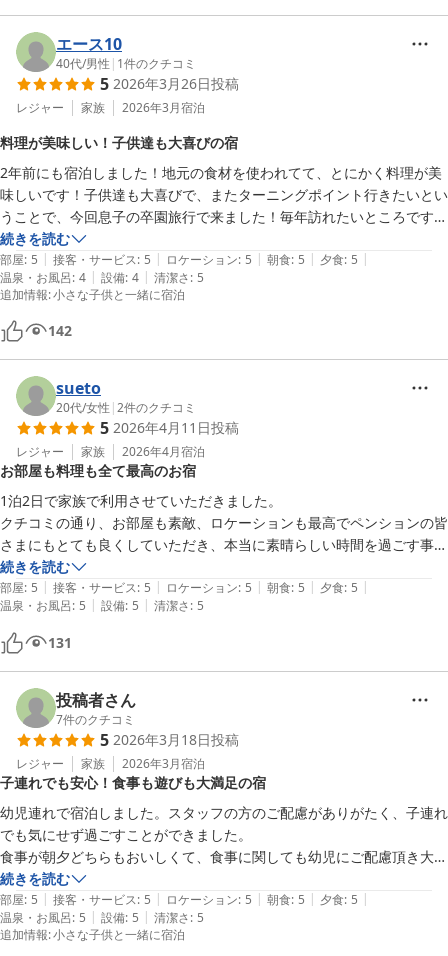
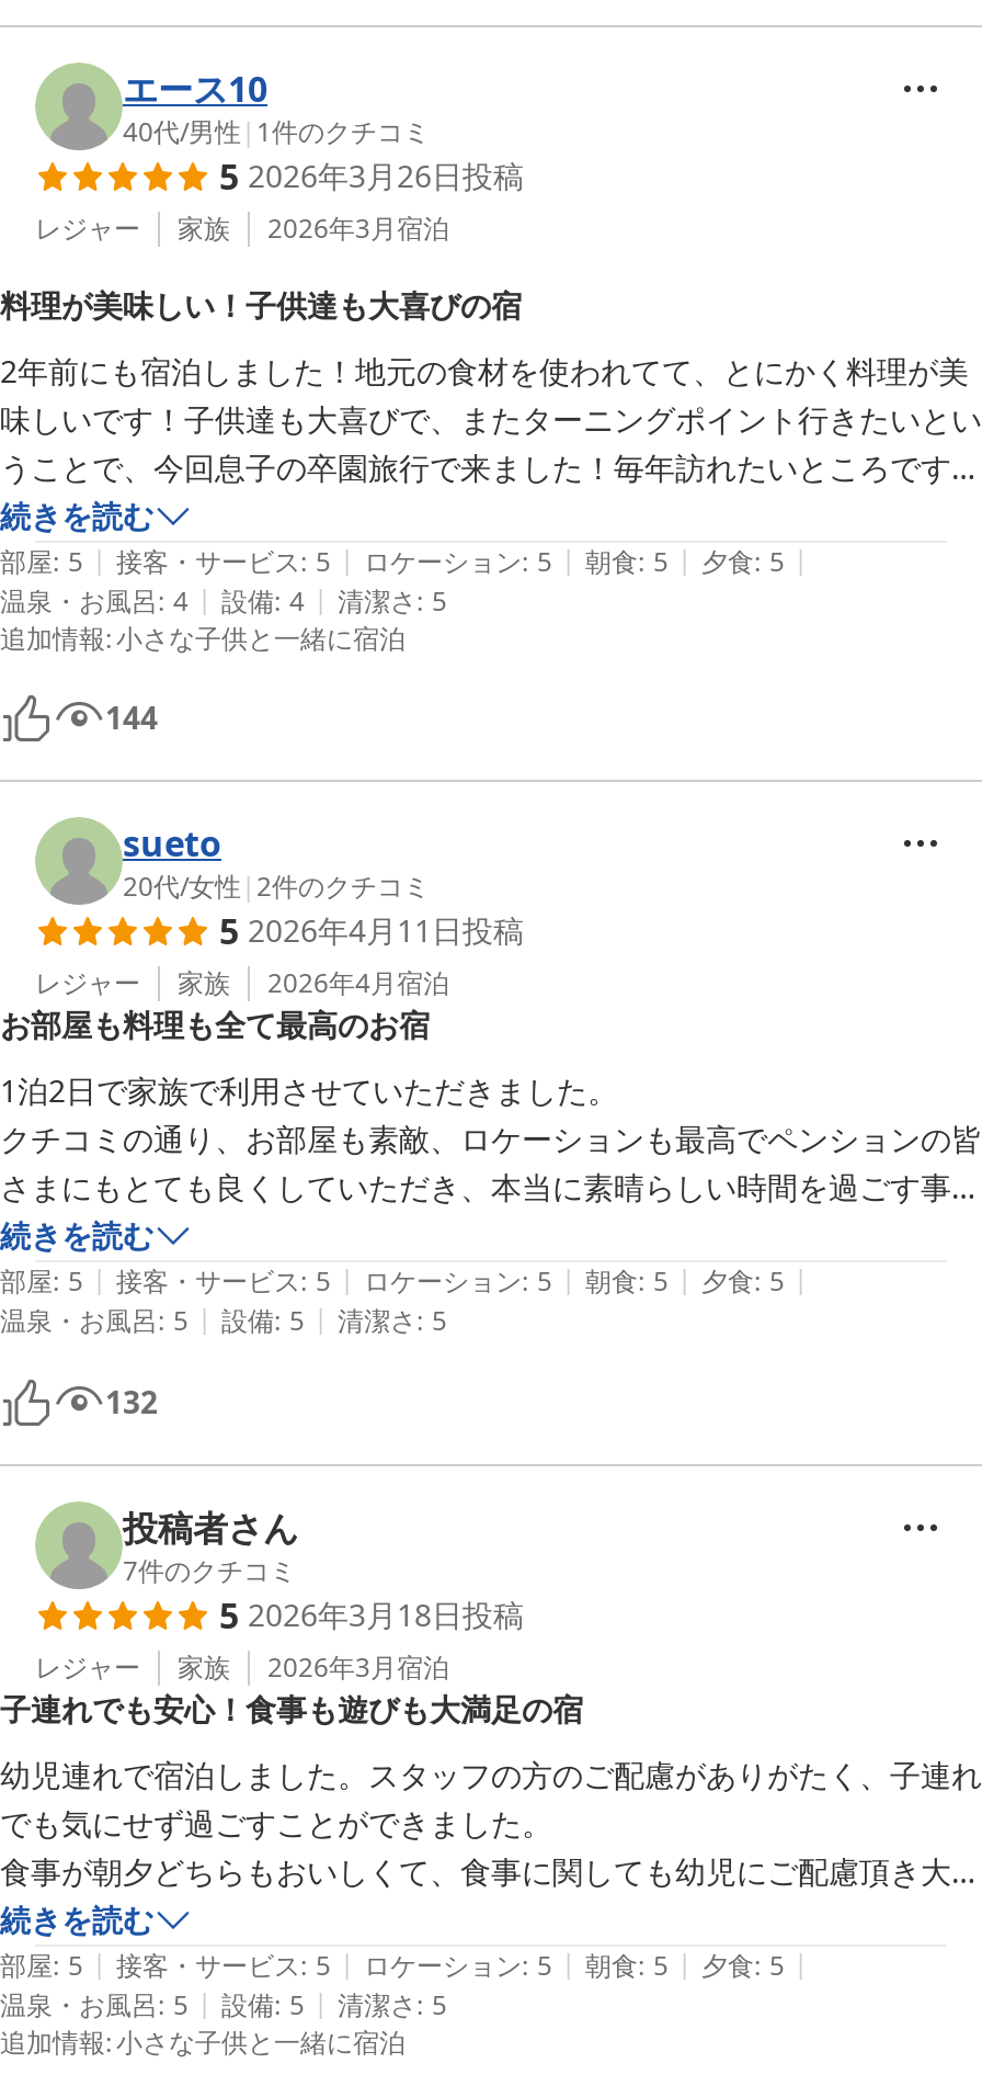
- 142
+ 144

- 131
+ 132
